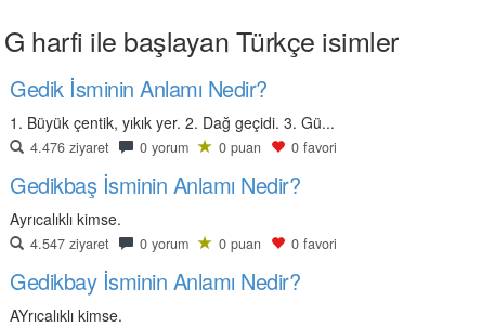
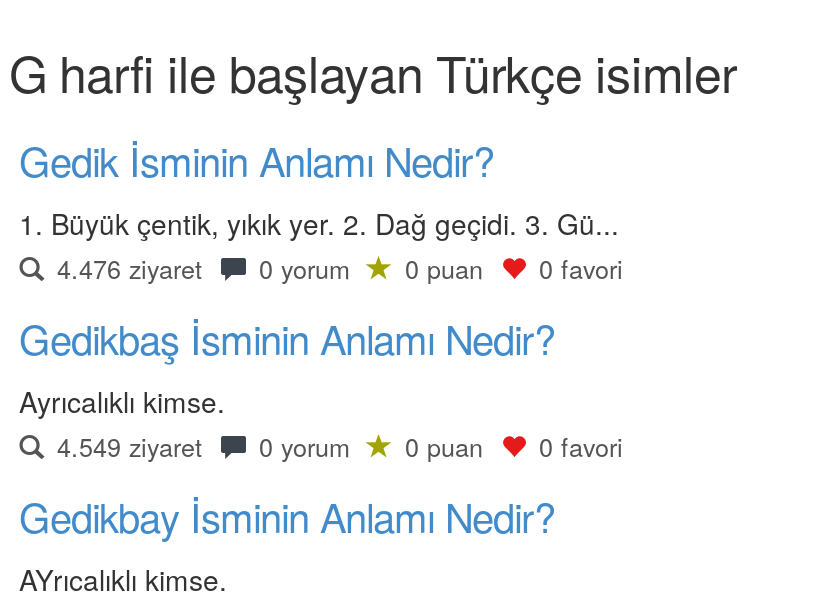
- 4.547 ziyaret 0 yorum 0 puan 0 favori
+ 4.549 ziyaret 0 yorum 0 puan 0 favori
